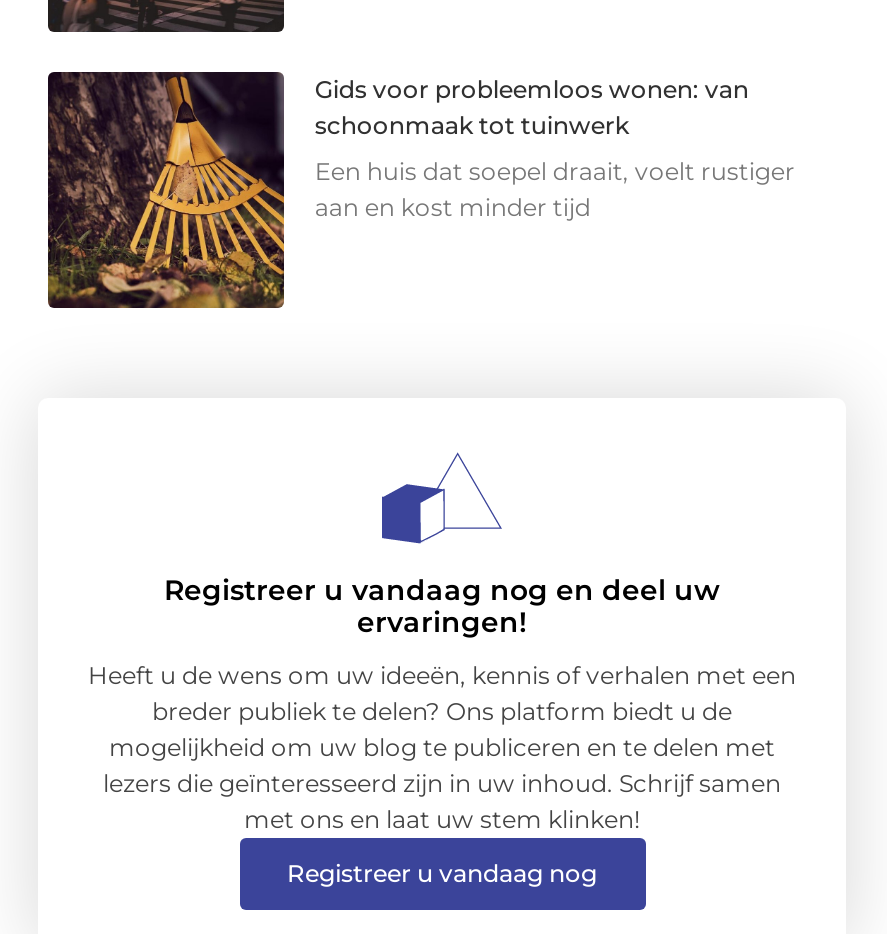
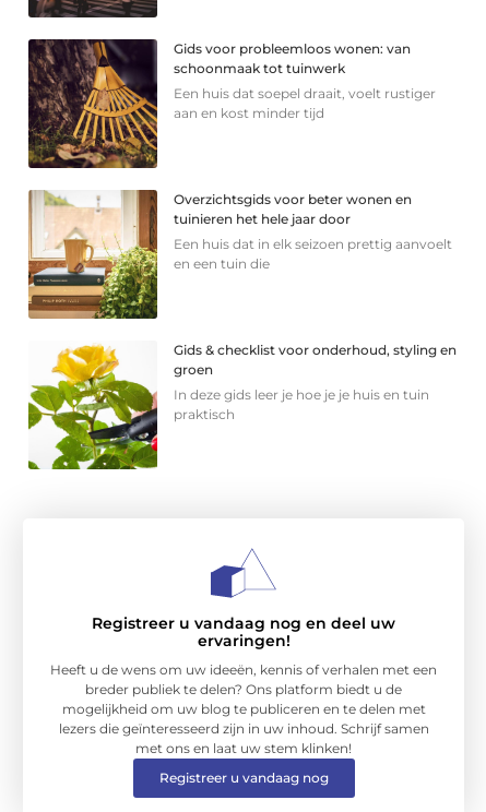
+ [image]
+ Overzichtsgids voor beter wonen en
+ tuinieren het hele jaar door
+ Een huis dat in elk seizoen prettig aanvoelt
+ en een tuin die

+ [image]
+ Gids & checklist voor onderhoud, styling en
+ groen
+ In deze gids leer je hoe je je huis en tuin
+ praktisch
